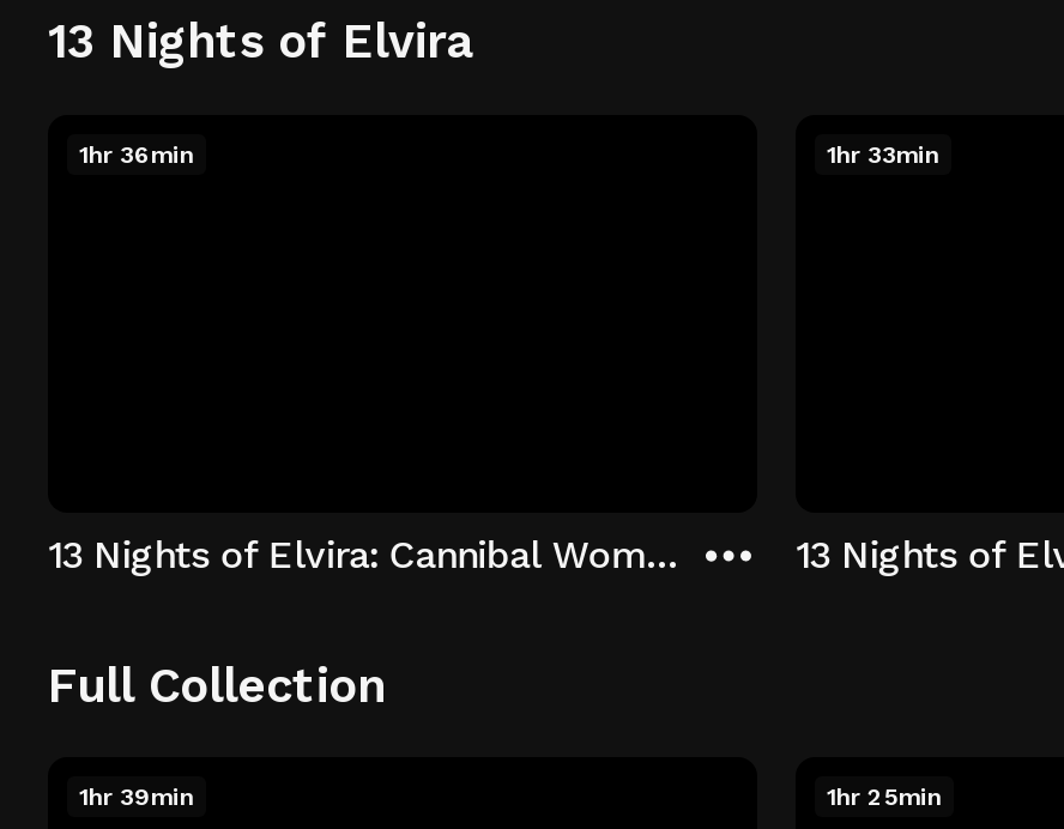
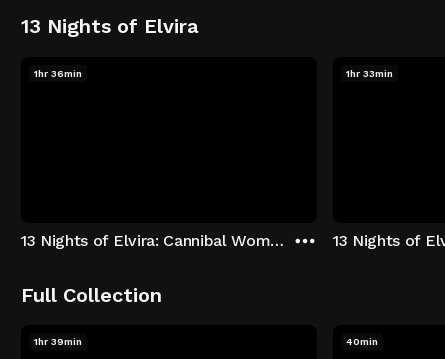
- 1hr 25min
+ 40min
